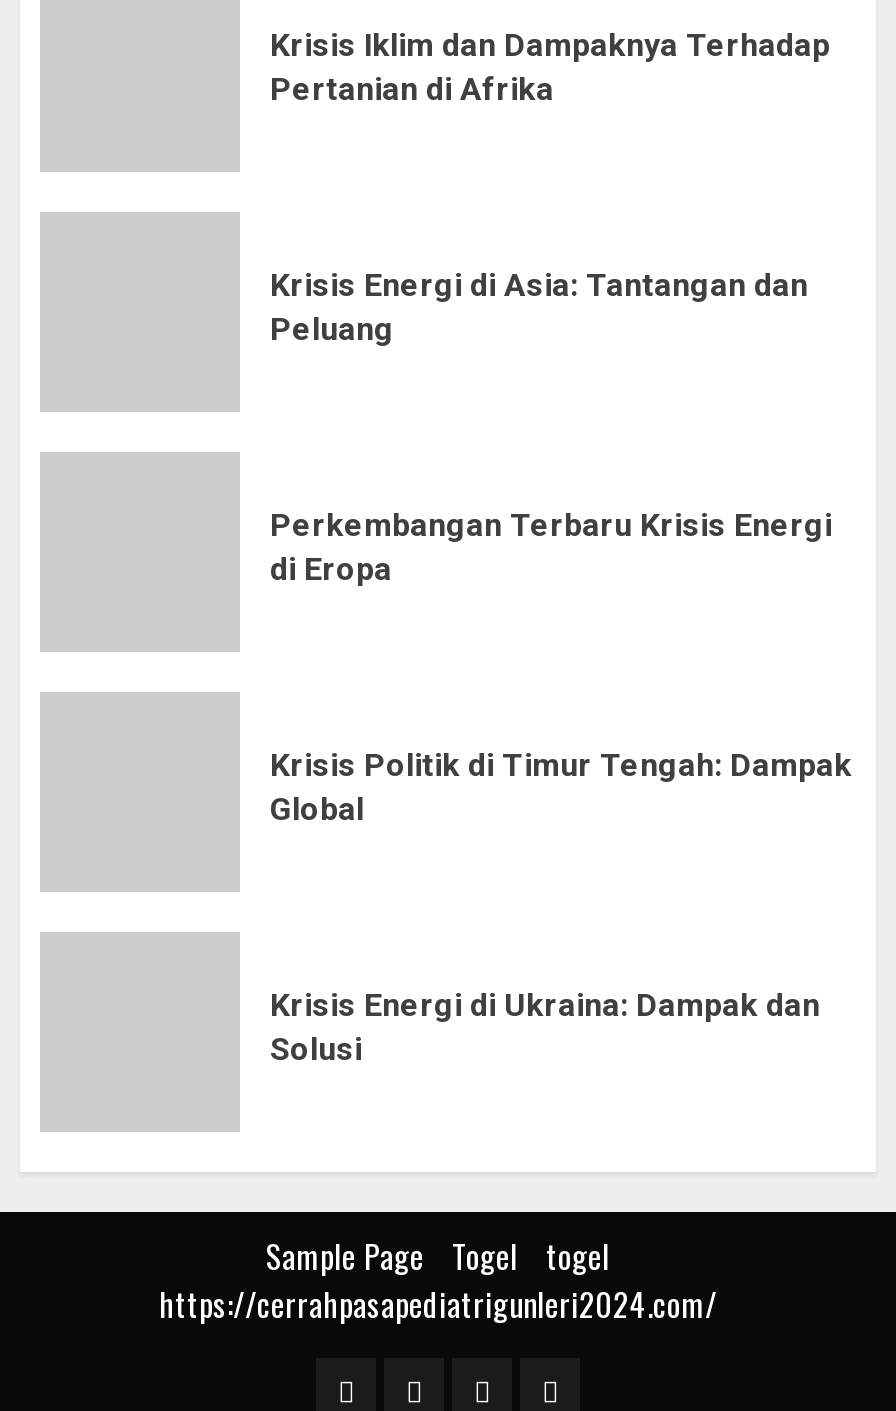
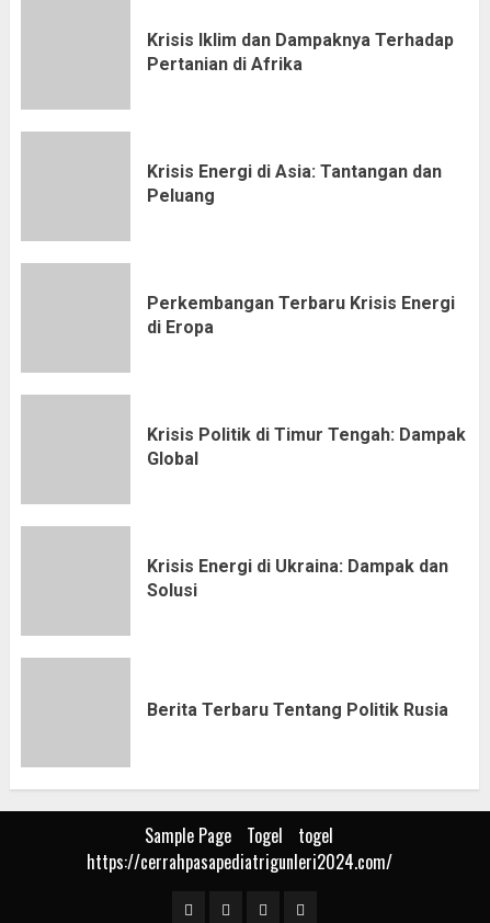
+ Berita Terbaru Tentang Politik Rusia
